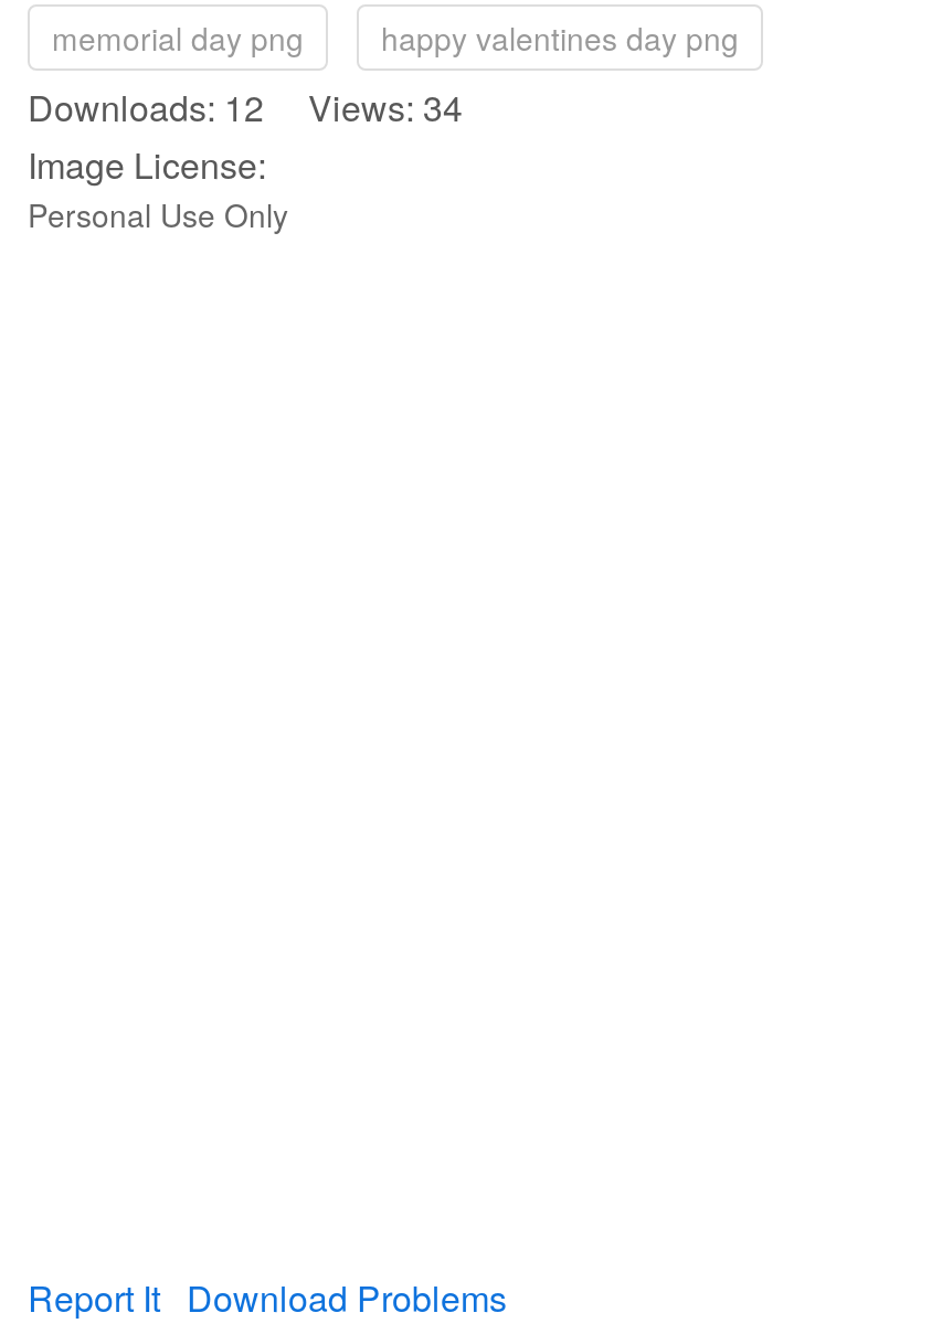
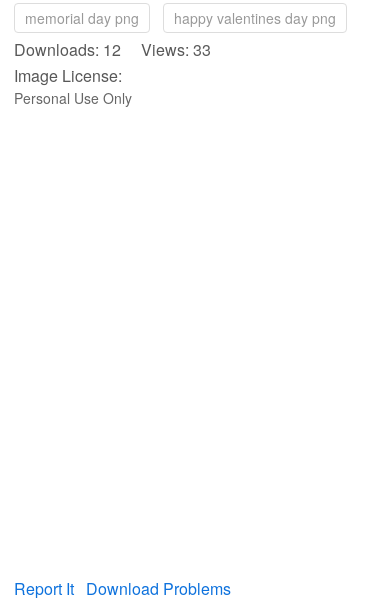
- Downloads: 12 Views: 34
+ Downloads: 12 Views: 33
